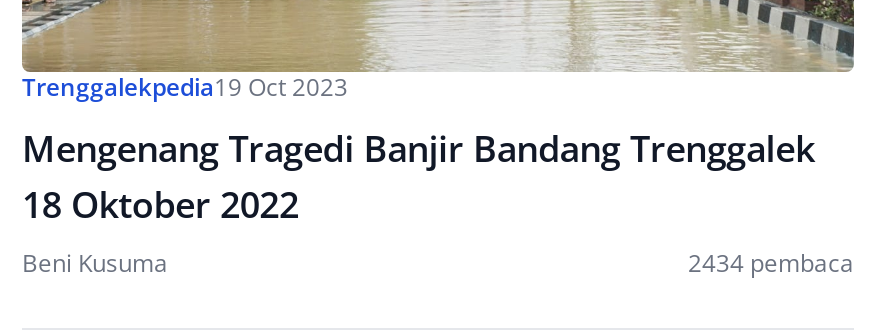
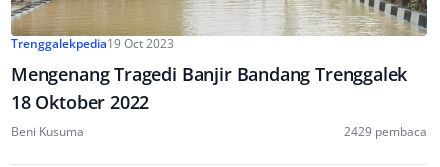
- 2434 pembaca
+ 2429 pembaca
